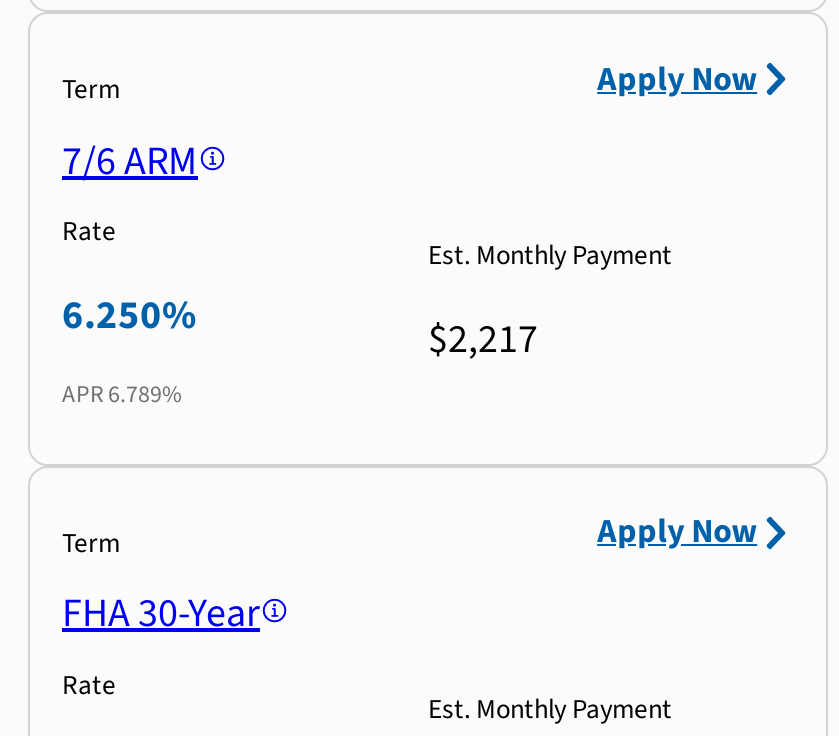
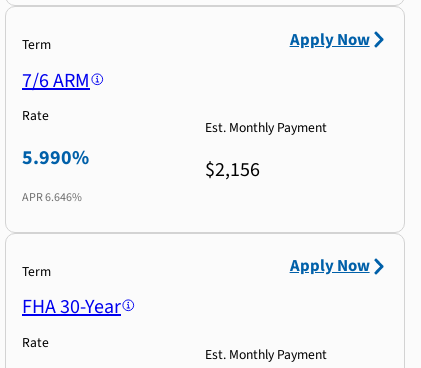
- 6.250%
+ 5.990%

- $2,217
+ $2,156

- APR 6.789%
+ APR 6.646%
